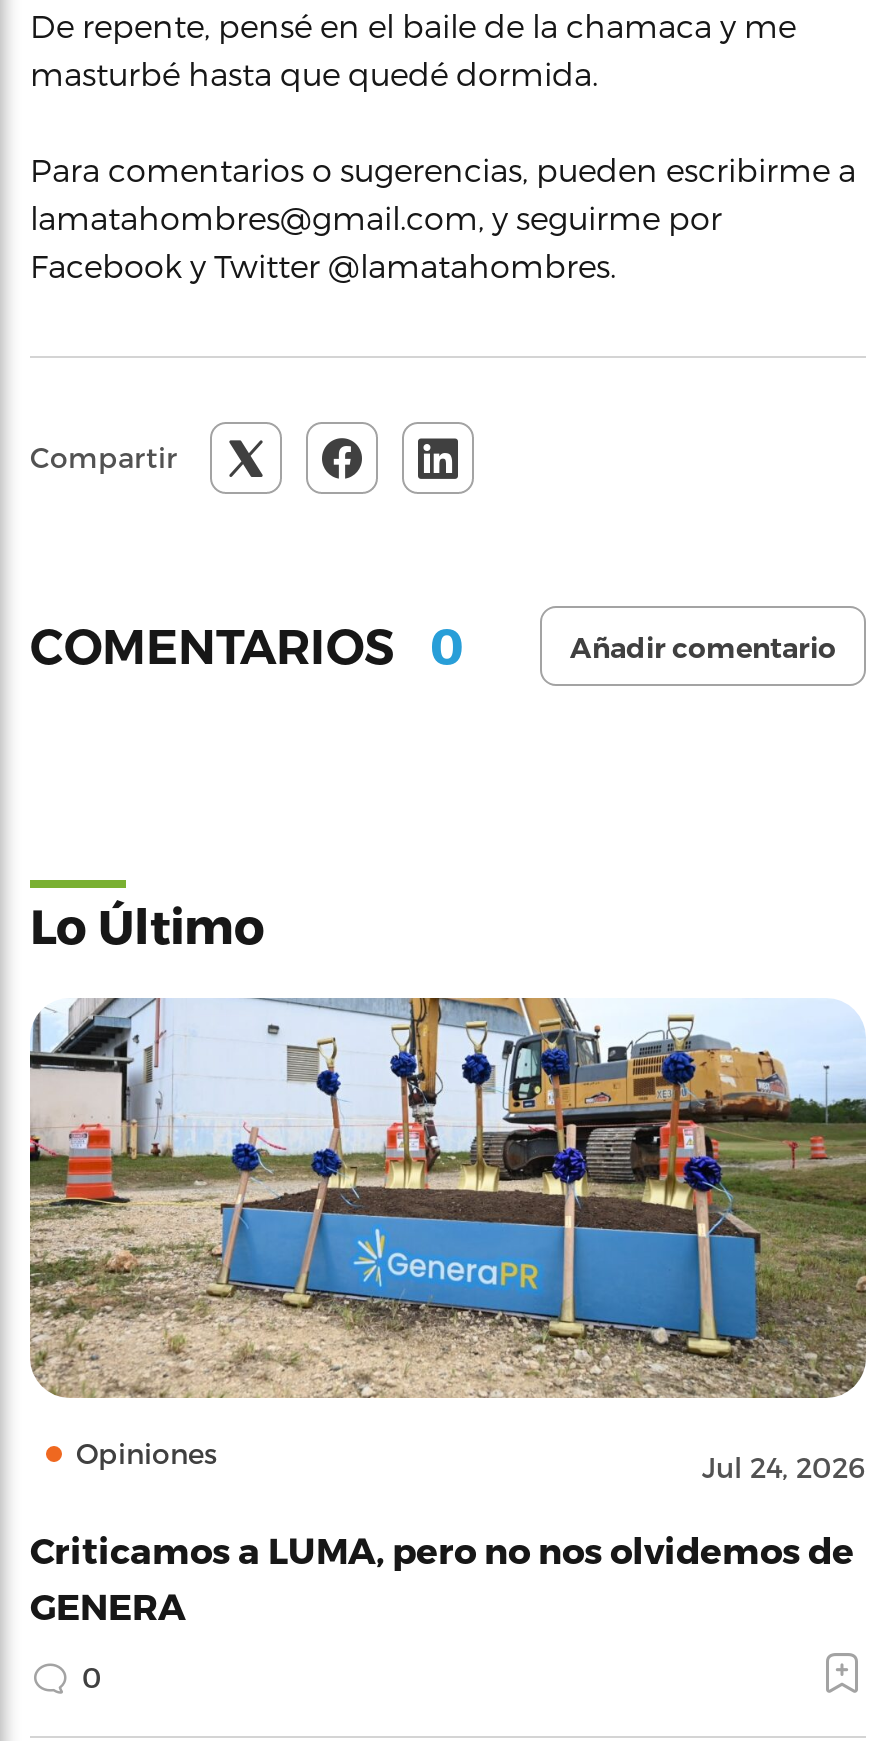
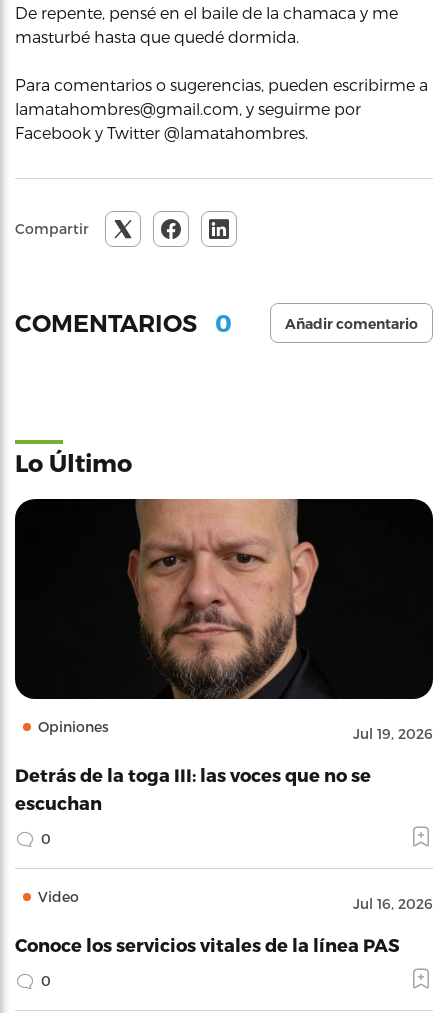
- [image]
- Jul 24, 2026
- Criticamos a LUMA, pero no nos olvidemos de
- GENERA
+ [image]
+ Jul 19, 2026
+ Detrás de la toga III: las voces que no se
+ escuchan
+ 0
+ Video
+ Jul 16, 2026
+ Conoce los servicios vitales de la línea PAS
